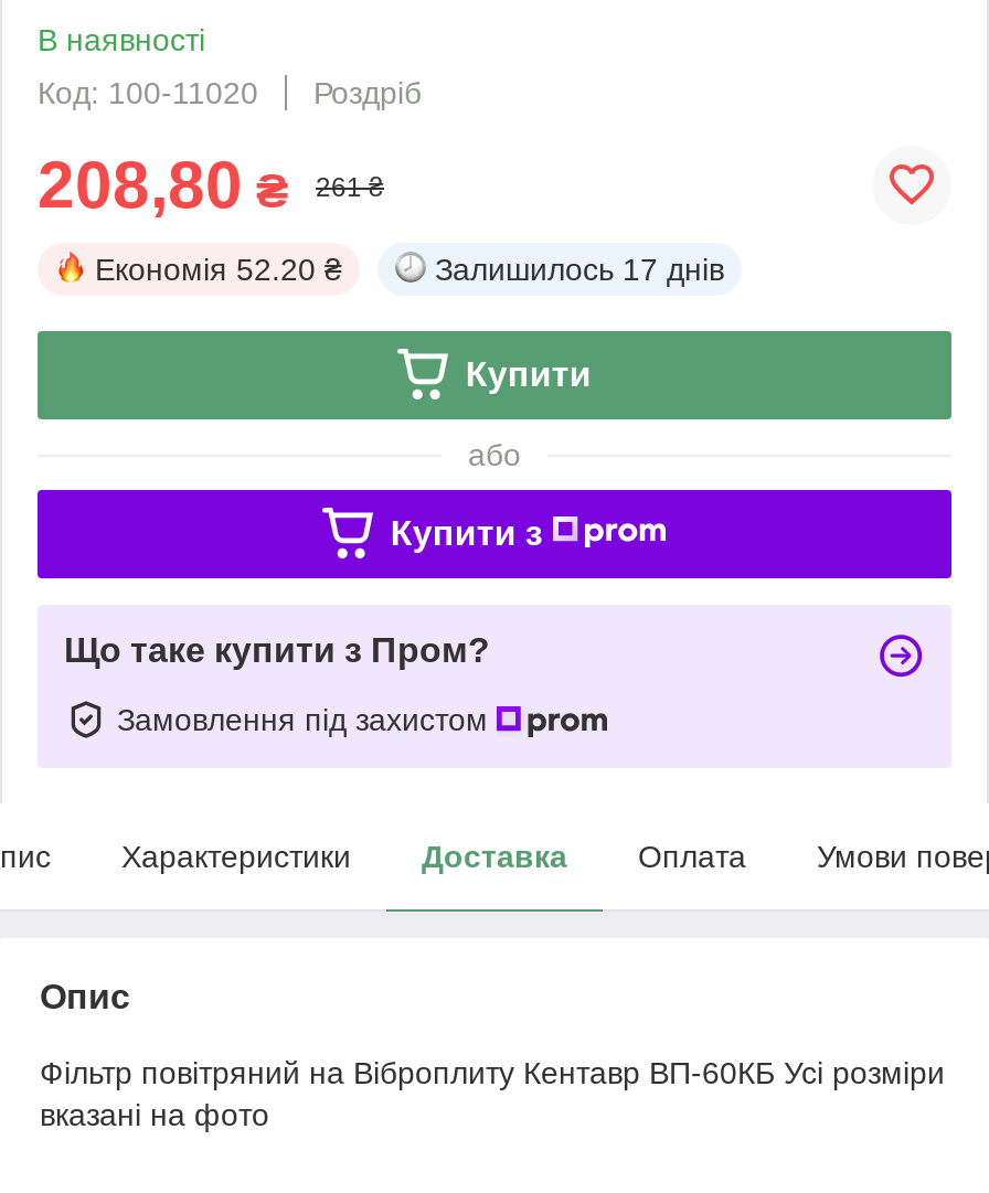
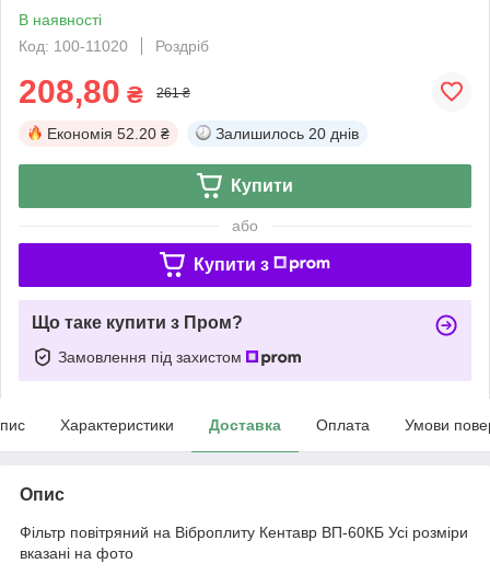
- Залишилось 17 днів
+ Залишилось 20 днів
